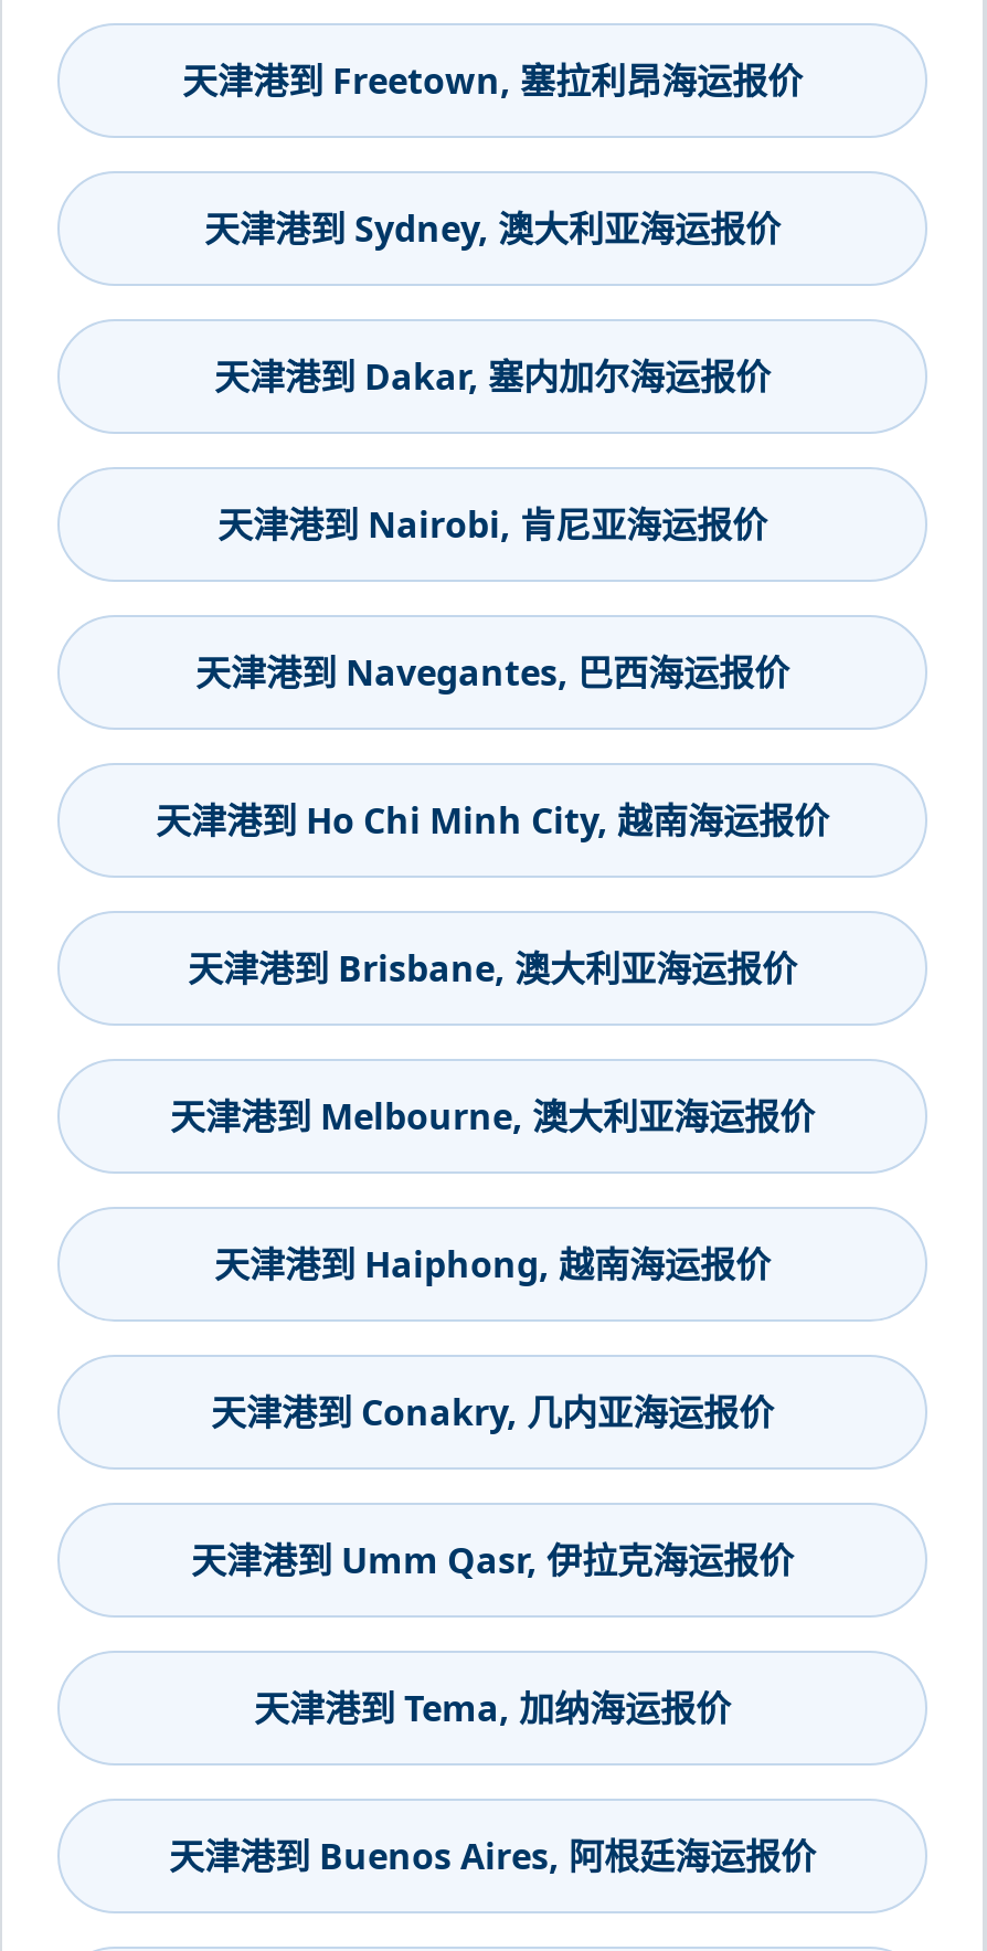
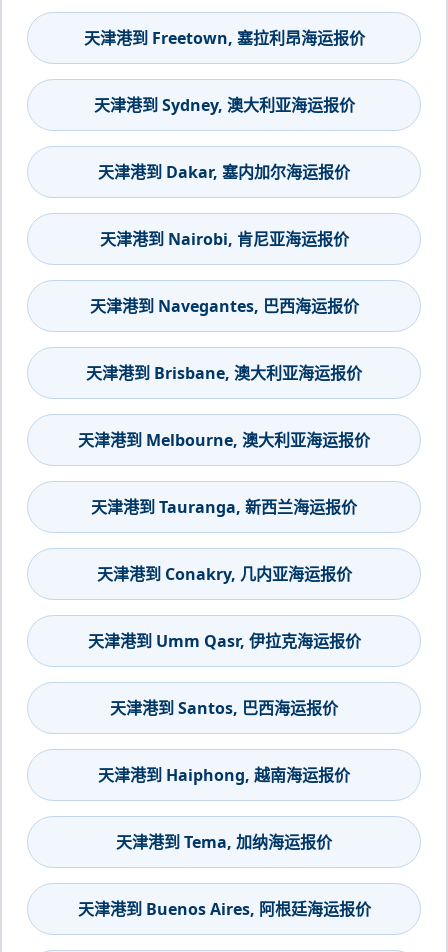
- 天津港到 Ho Chi Minh City, 越南海运报价

moved up: 天津港到 Brisbane, 澳大利亚海运报价 | 天津港到 Melbourne, 澳大利亚海运报价

+ 天津港到 Tauranga, 新西兰海运报价

moved down: 天津港到 Haiphong, 越南海运报价

moved up: 天津港到 Conakry, 几内亚海运报价 | 天津港到 Umm Qasr, 伊拉克海运报价

+ 天津港到 Santos, 巴西海运报价
